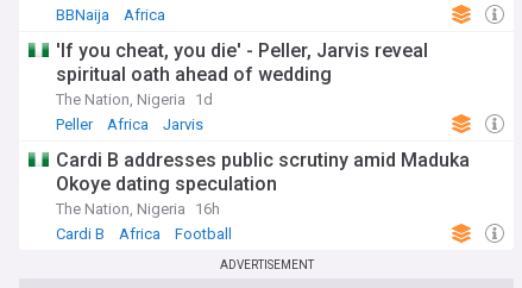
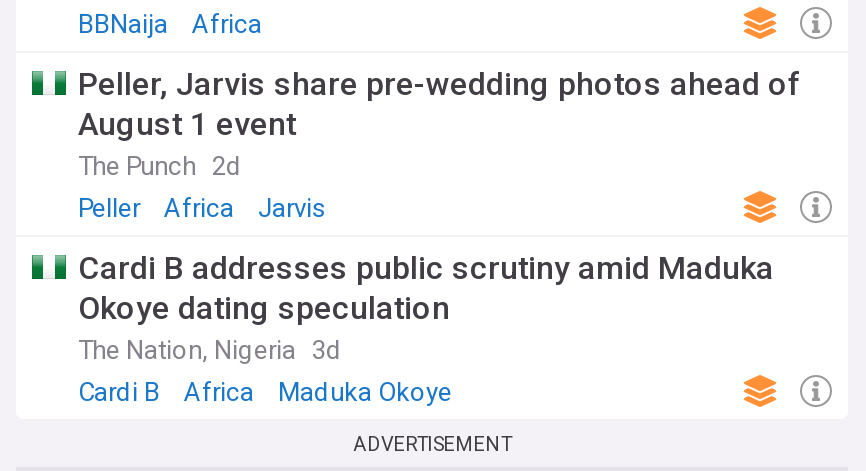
- 'If you cheat, you die' - Peller, Jarvis reveal
- spiritual oath ahead of wedding
- The Nation, Nigeria 1d
+ Peller, Jarvis share pre-wedding photos ahead of
+ August 1 event
+ The Punch 2d

- The Nation, Nigeria 16h
+ The Nation, Nigeria 3d

- Football
+ Maduka Okoye
